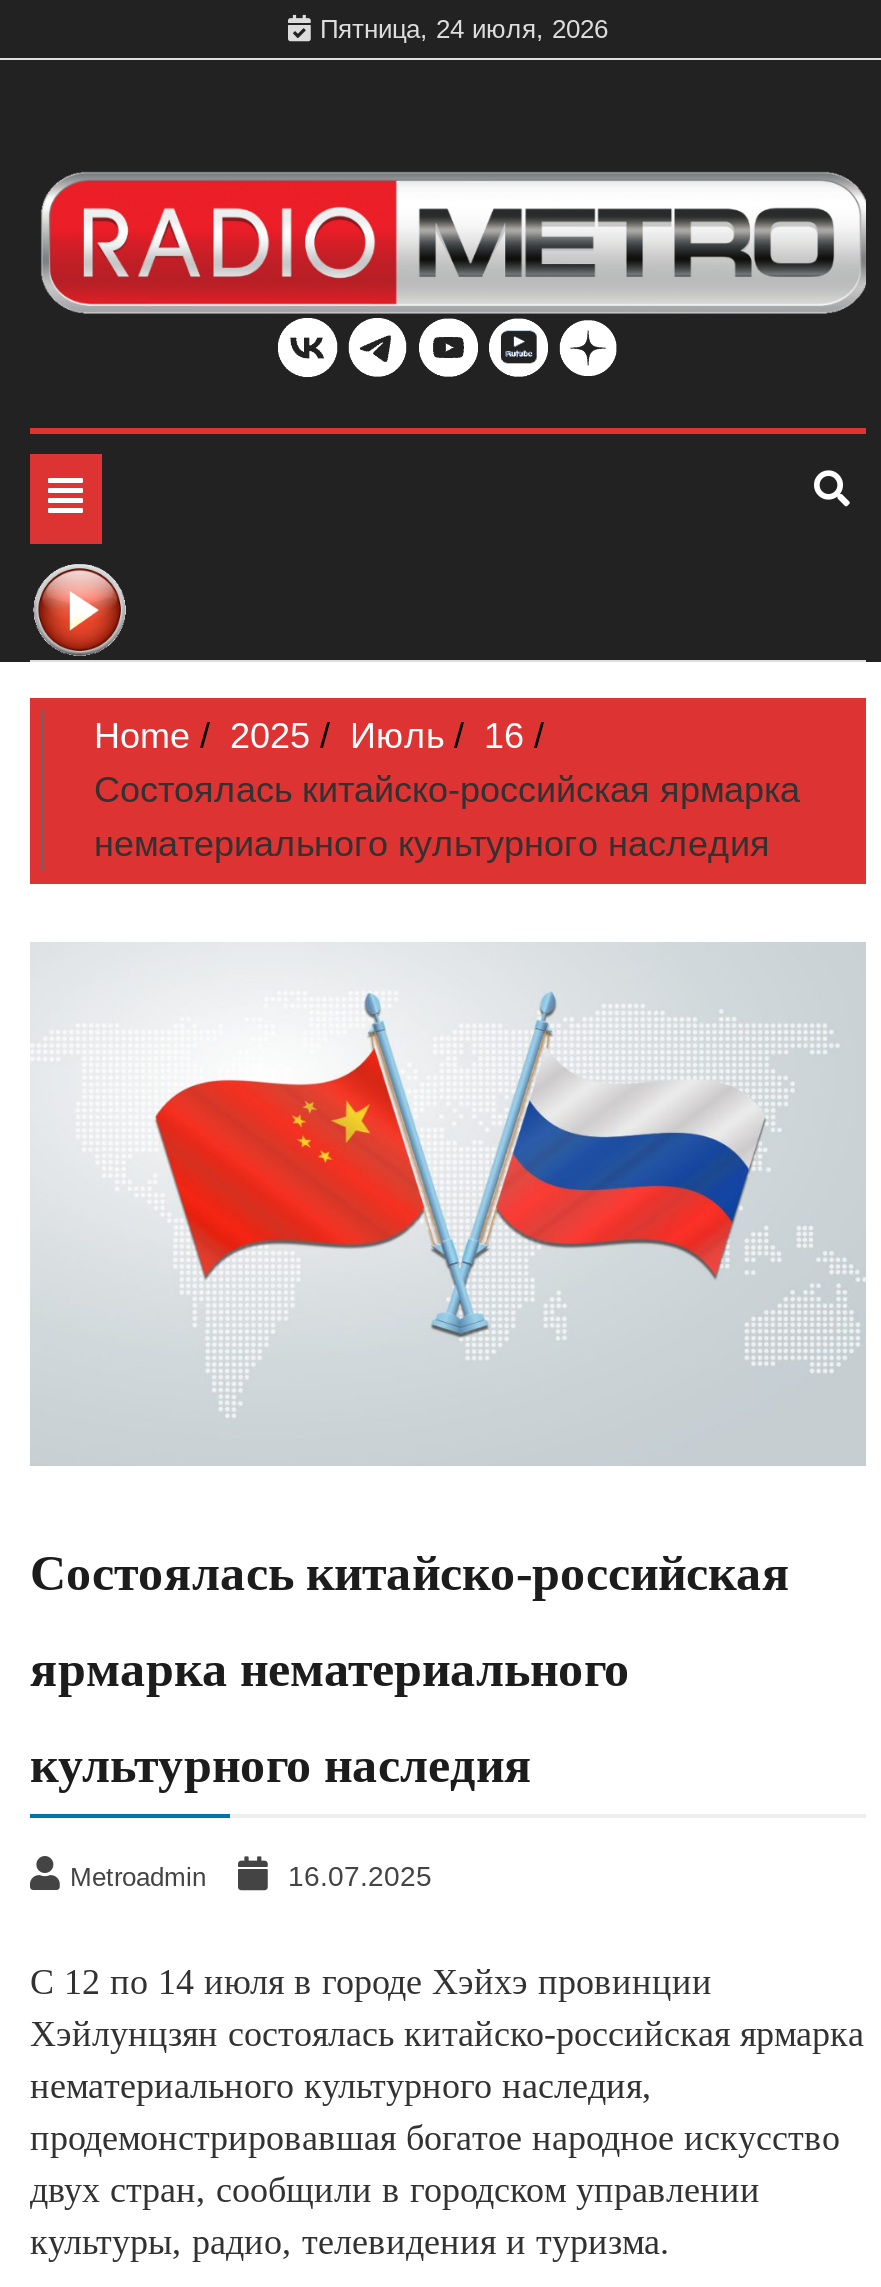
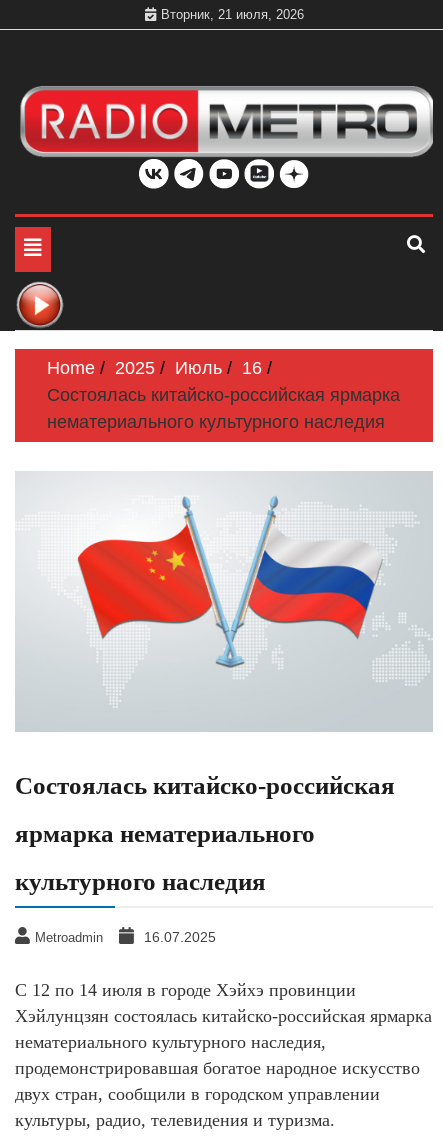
- Пятница, 24 июля, 2026
+ Вторник, 21 июля, 2026
